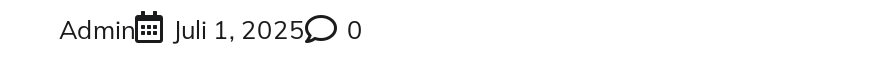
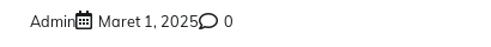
- Admin Juli 1, 2025 0
+ Admin Maret 1, 2025 0
